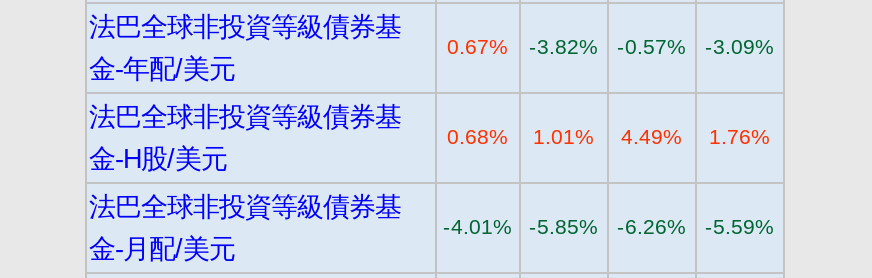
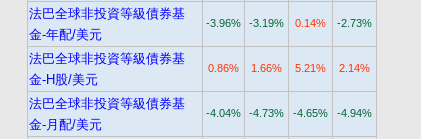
- 0.67%
+ -3.96%

- -3.82%
+ -3.19%

- -0.57%
+ 0.14%

- -3.09%
+ -2.73%

- 0.68%
+ 0.86%

- 1.01%
+ 1.66%

- 4.49%
+ 5.21%

- 1.76%
+ 2.14%

- -4.01%
+ -4.04%

- -5.85%
+ -4.73%

- -6.26%
+ -4.65%

- -5.59%
+ -4.94%
